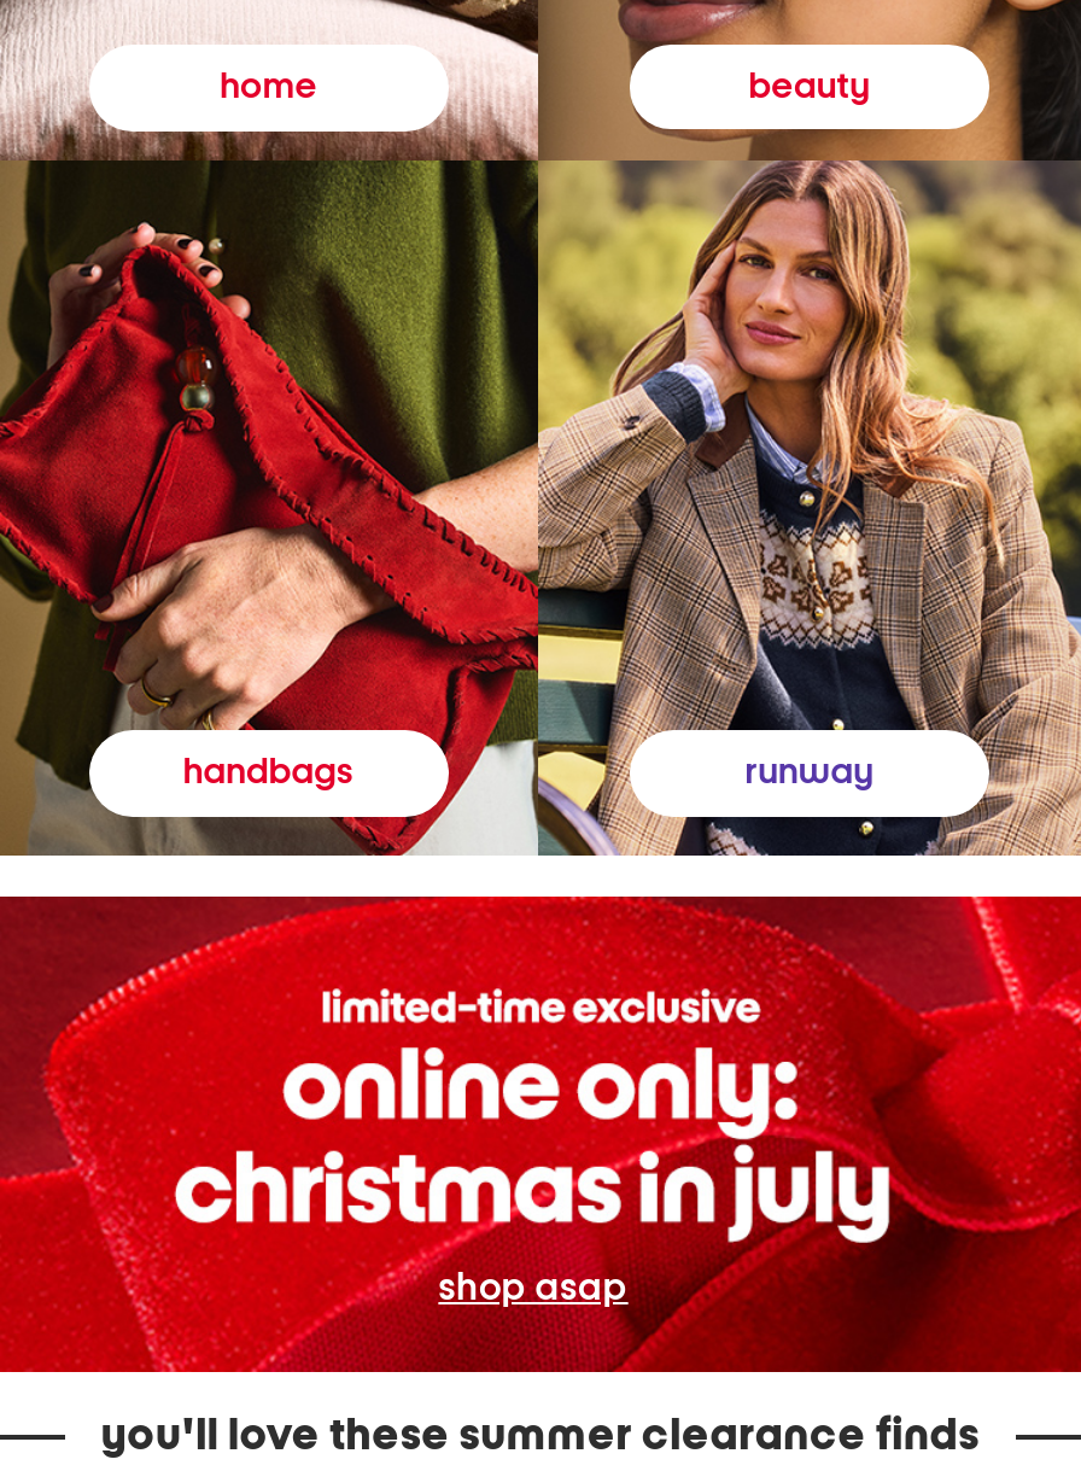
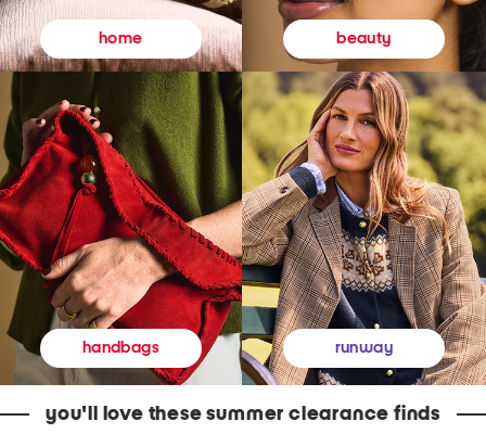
- [image]
- shop asap
